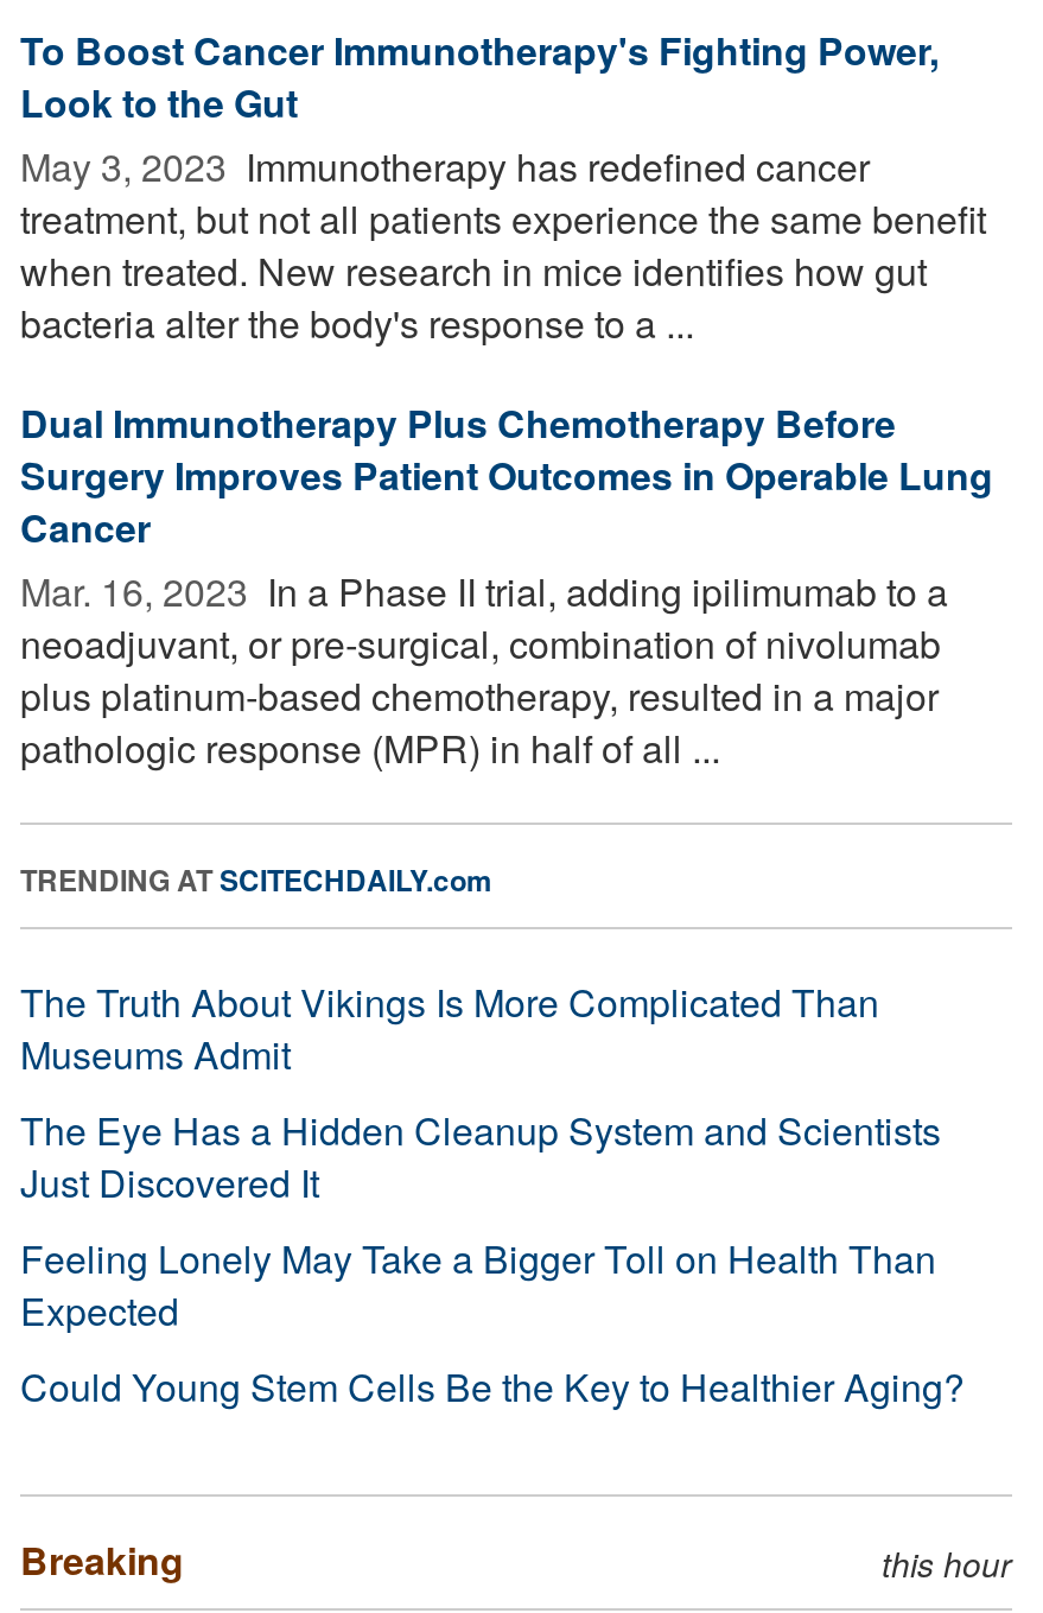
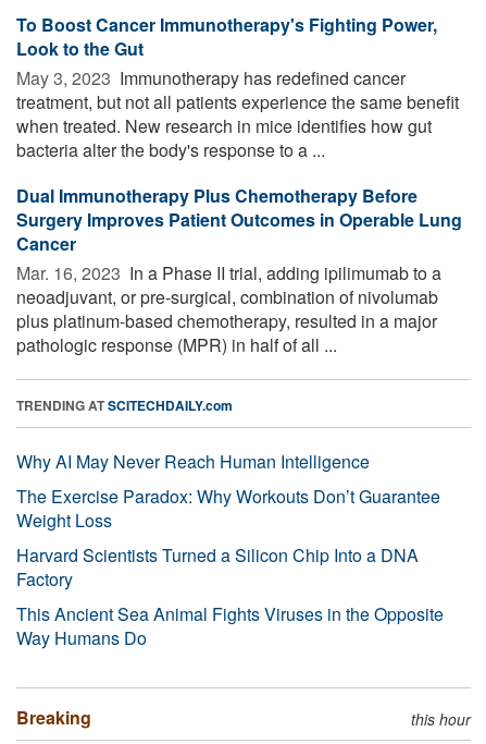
- The Truth About Vikings Is More Complicated Than
- Museums Admit
- The Eye Has a Hidden Cleanup System and Scientists
- Just Discovered It
- Feeling Lonely May Take a Bigger Toll on Health Than
- Expected
- Could Young Stem Cells Be the Key to Healthier Aging?
+ Why AI May Never Reach Human Intelligence
+ The Exercise Paradox: Why Workouts Don’t Guarantee
+ Weight Loss
+ Harvard Scientists Turned a Silicon Chip Into a DNA
+ Factory
+ This Ancient Sea Animal Fights Viruses in the Opposite
+ Way Humans Do
